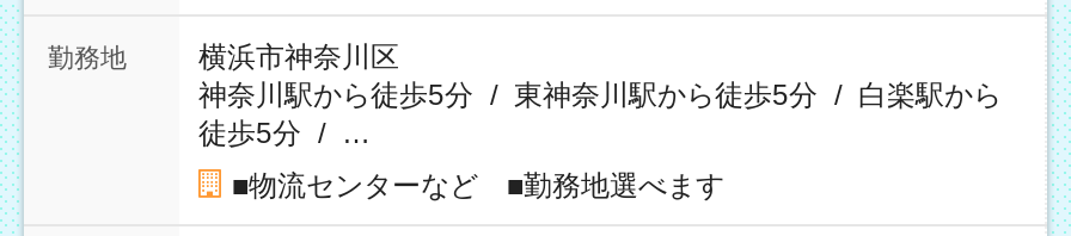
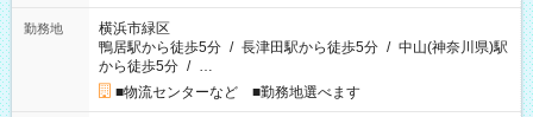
- 横浜市神奈川区
- 神奈川駅から徒歩5分 / 東神奈川駅から徒歩5分 / 白楽駅から
- 徒歩5分 / …
+ 横浜市緑区
+ 鴨居駅から徒歩5分 / 長津田駅から徒歩5分 / 中山(神奈川県)駅
+ から徒歩5分 / …
